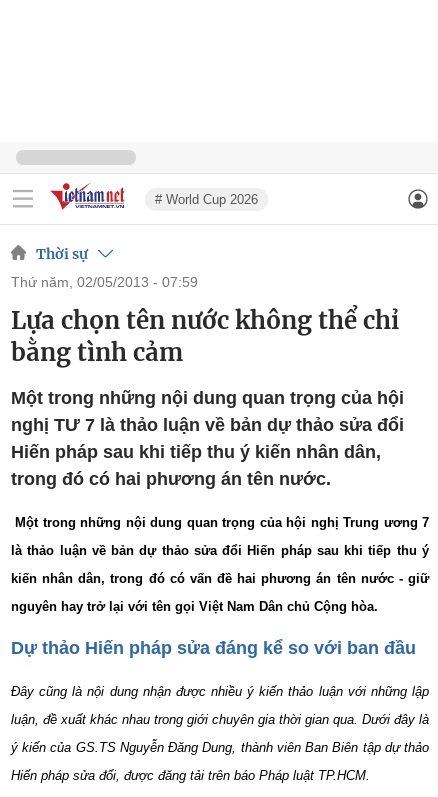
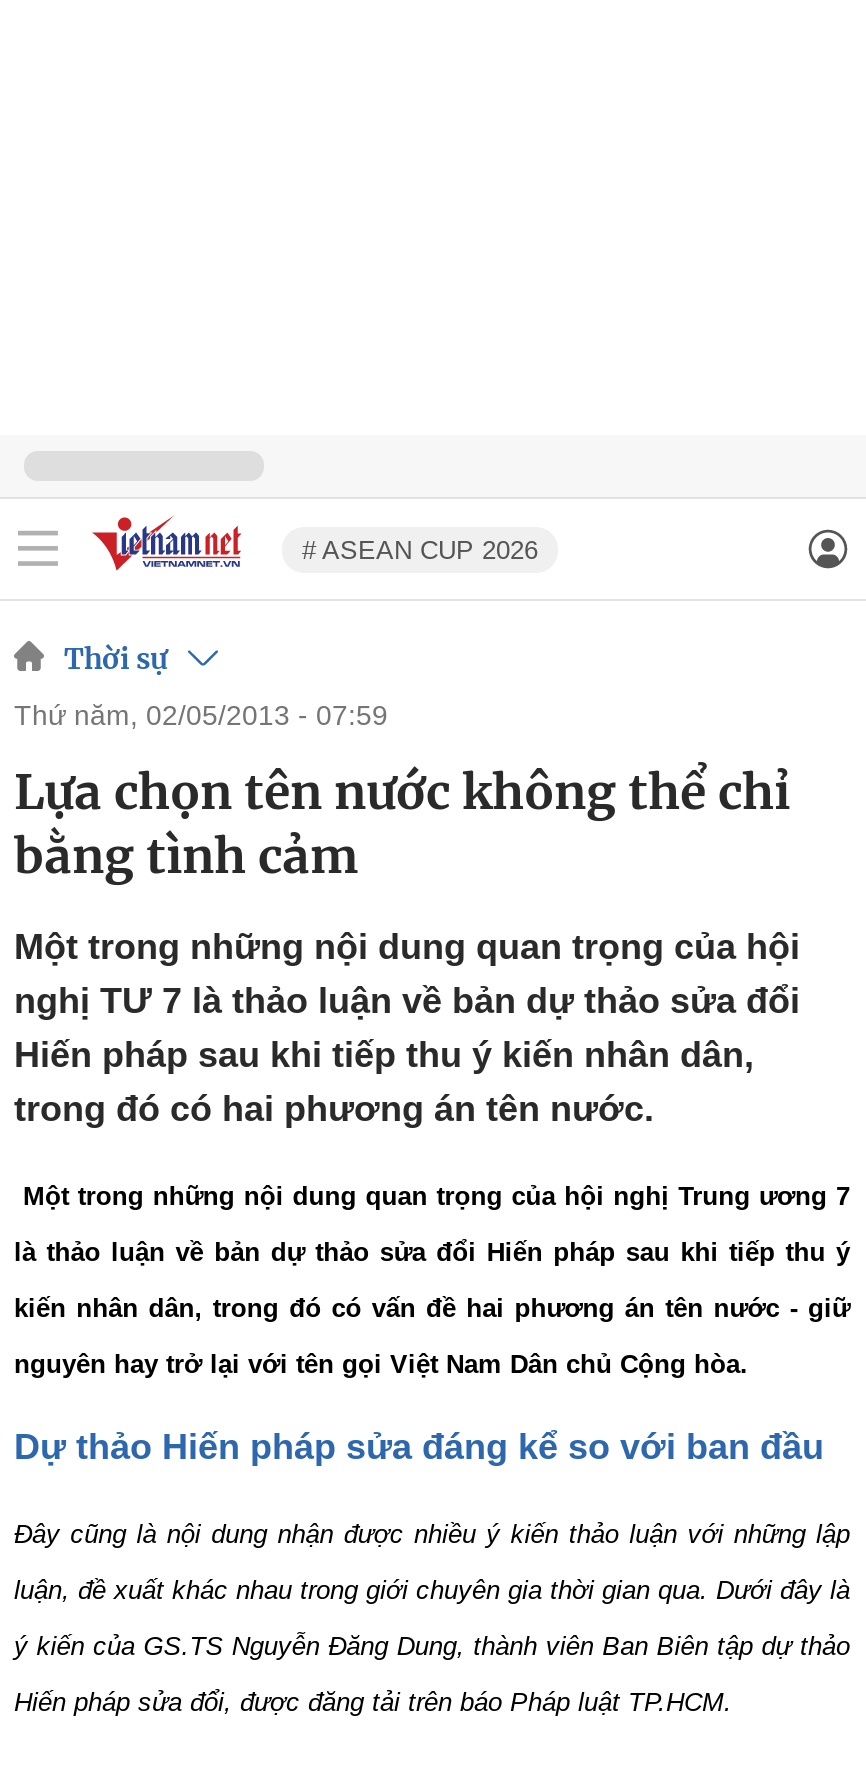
- # World Cup 2026
+ # ASEAN CUP 2026
